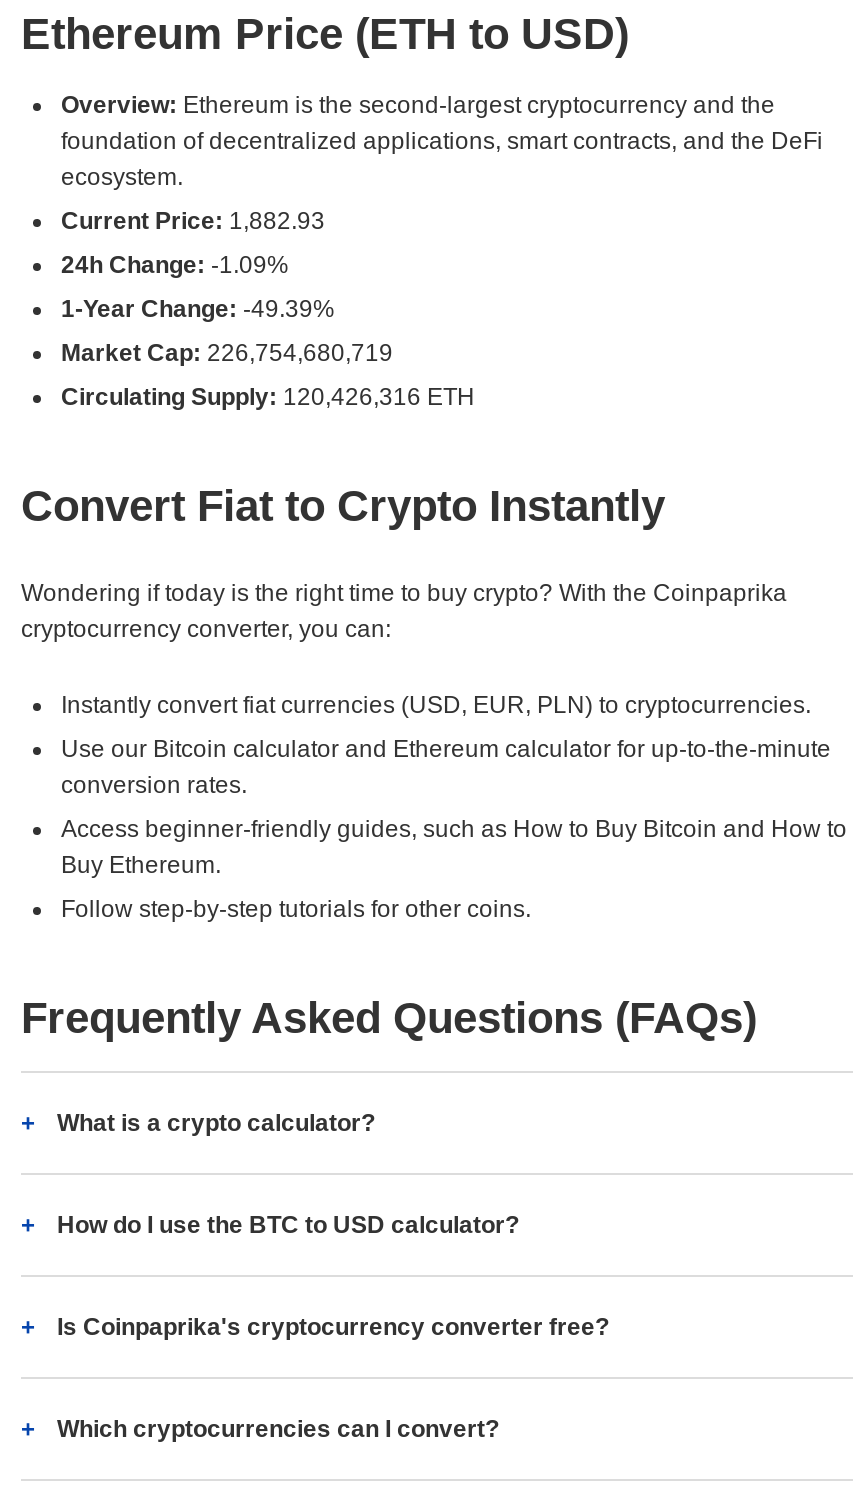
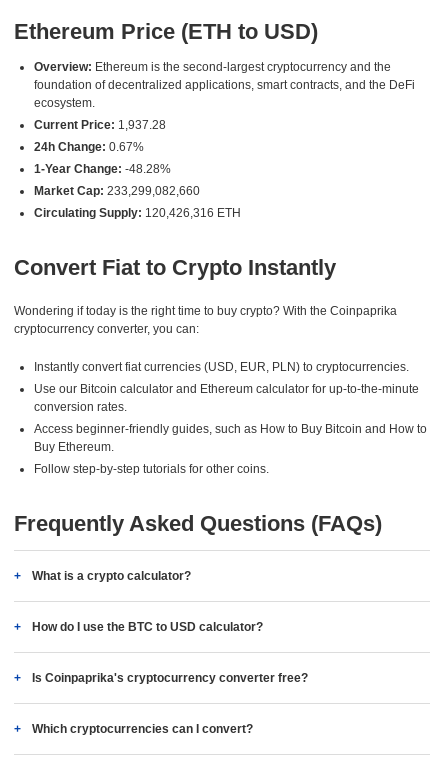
- Current Price: 1,882.93
+ Current Price: 1,937.28

- 24h Change: -1.09%
+ 24h Change: 0.67%

- 1-Year Change: -49.39%
+ 1-Year Change: -48.28%

- Market Cap: 226,754,680,719
+ Market Cap: 233,299,082,660
